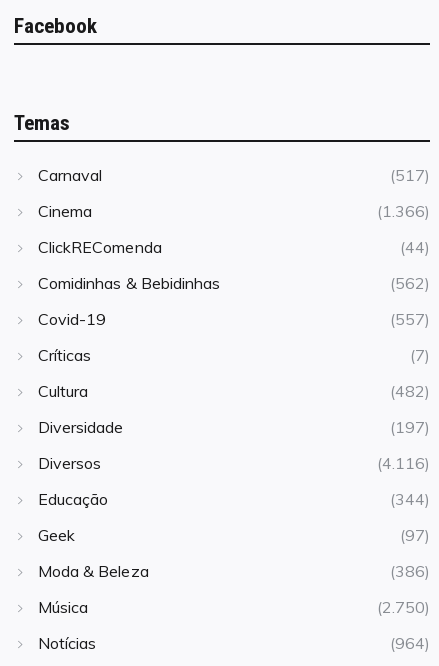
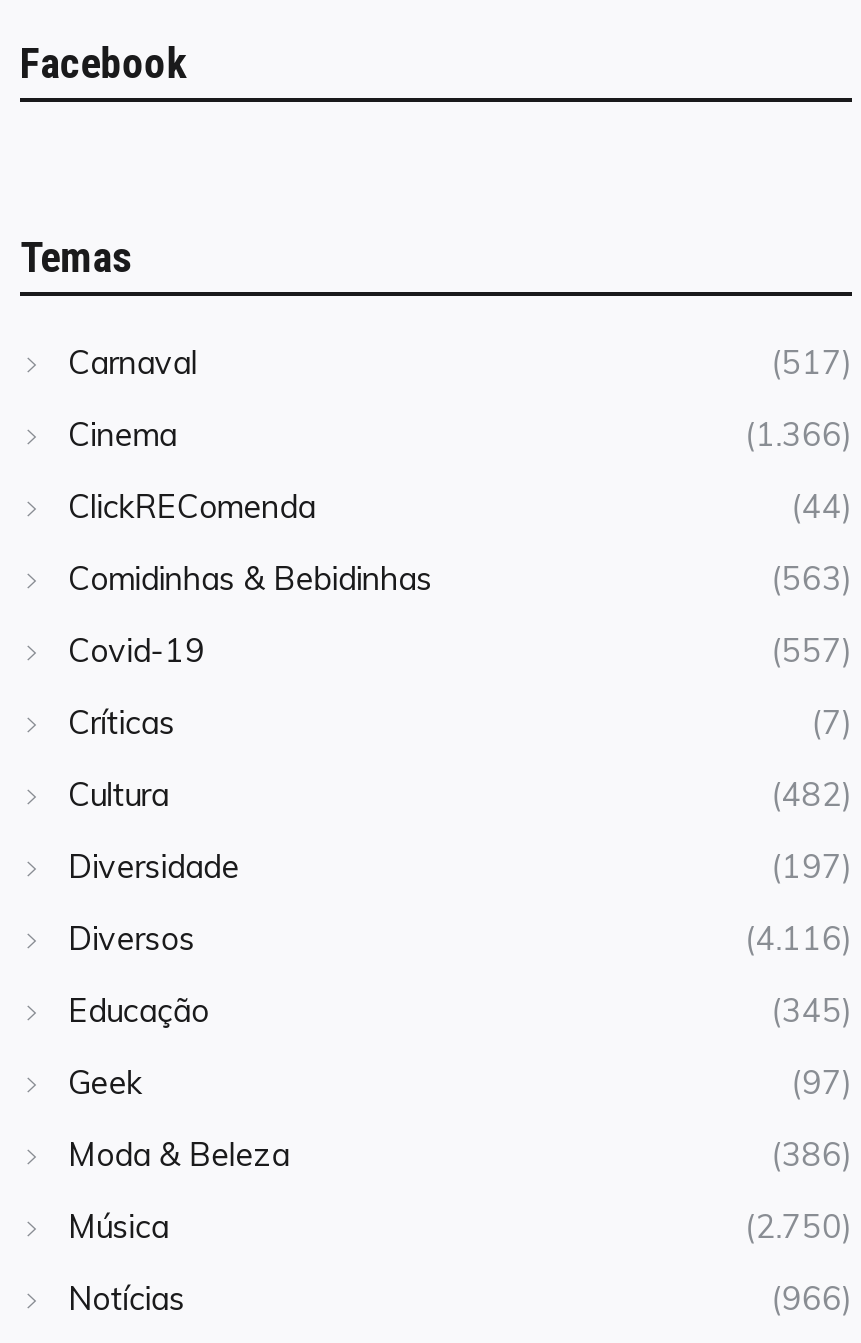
- (562)
+ (563)

- (344)
+ (345)

- (964)
+ (966)
